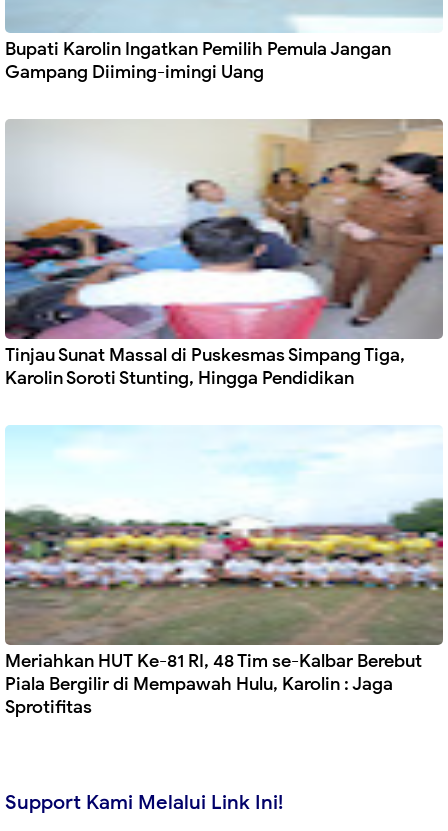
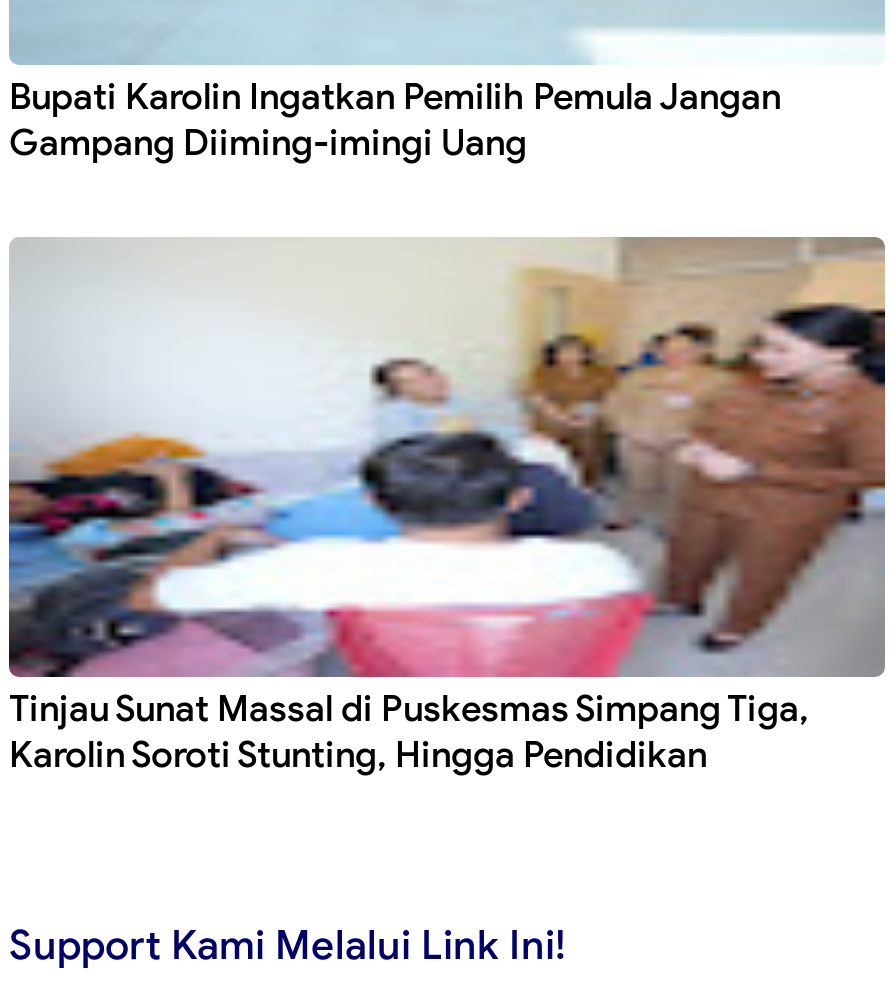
- [image]
- Meriahkan HUT Ke-81 RI, 48 Tim se-Kalbar Berebut
- Piala Bergilir di Mempawah Hulu, Karolin : Jaga
- Sprotifitas
